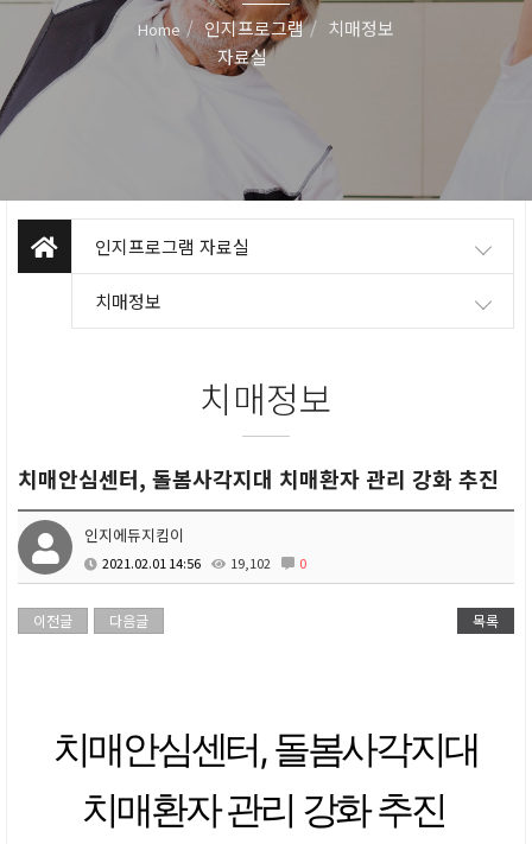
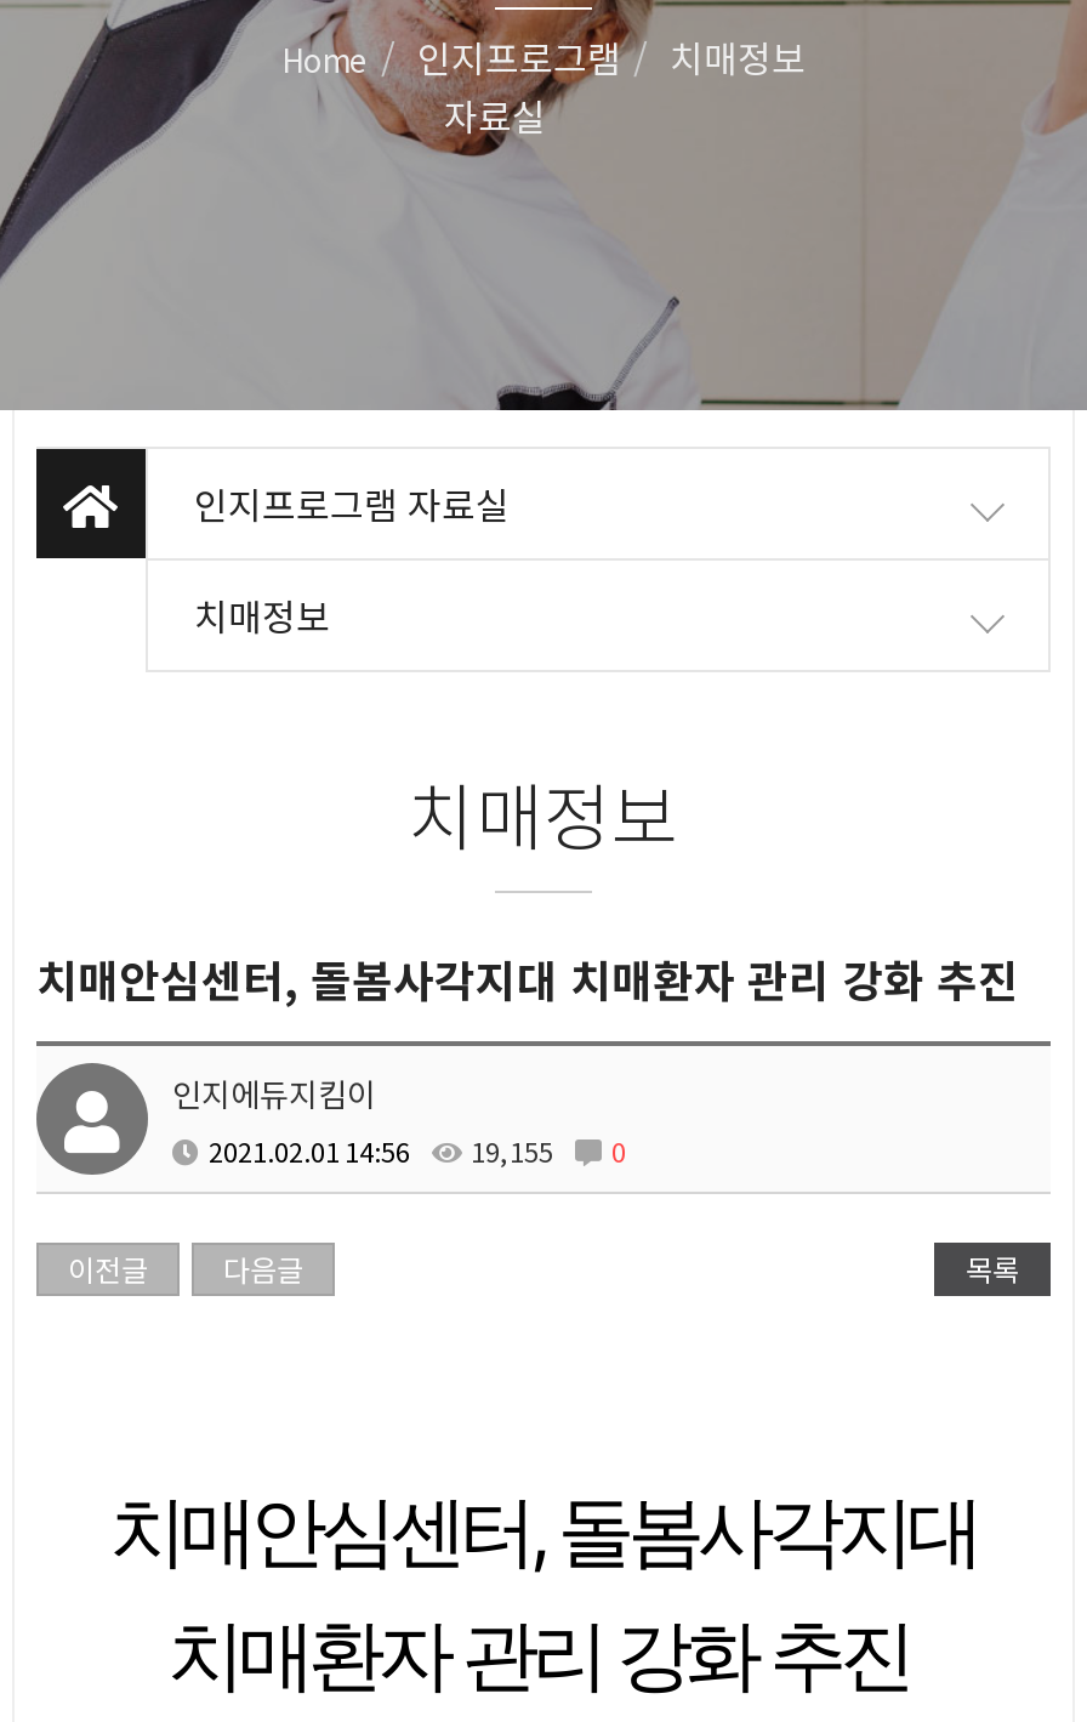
- 2021.02.01 14:56 19,102 0
+ 2021.02.01 14:56 19,155 0
